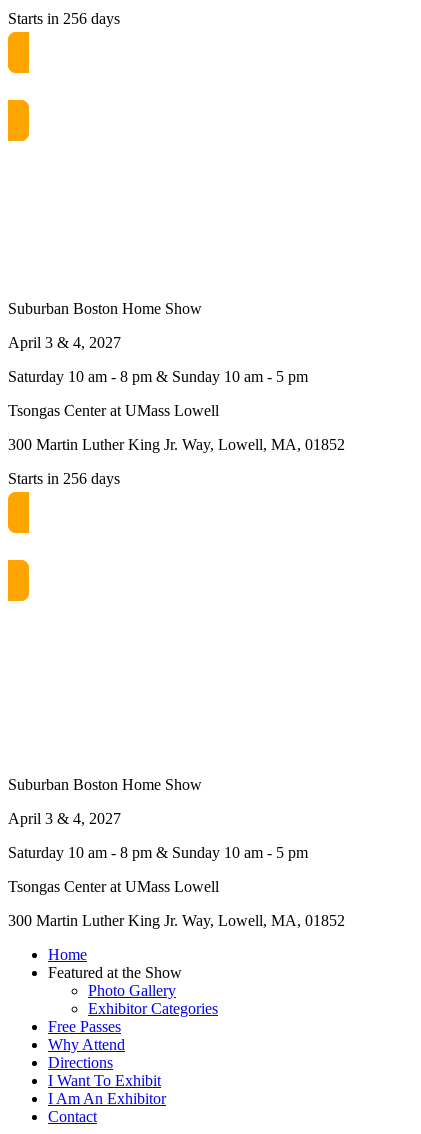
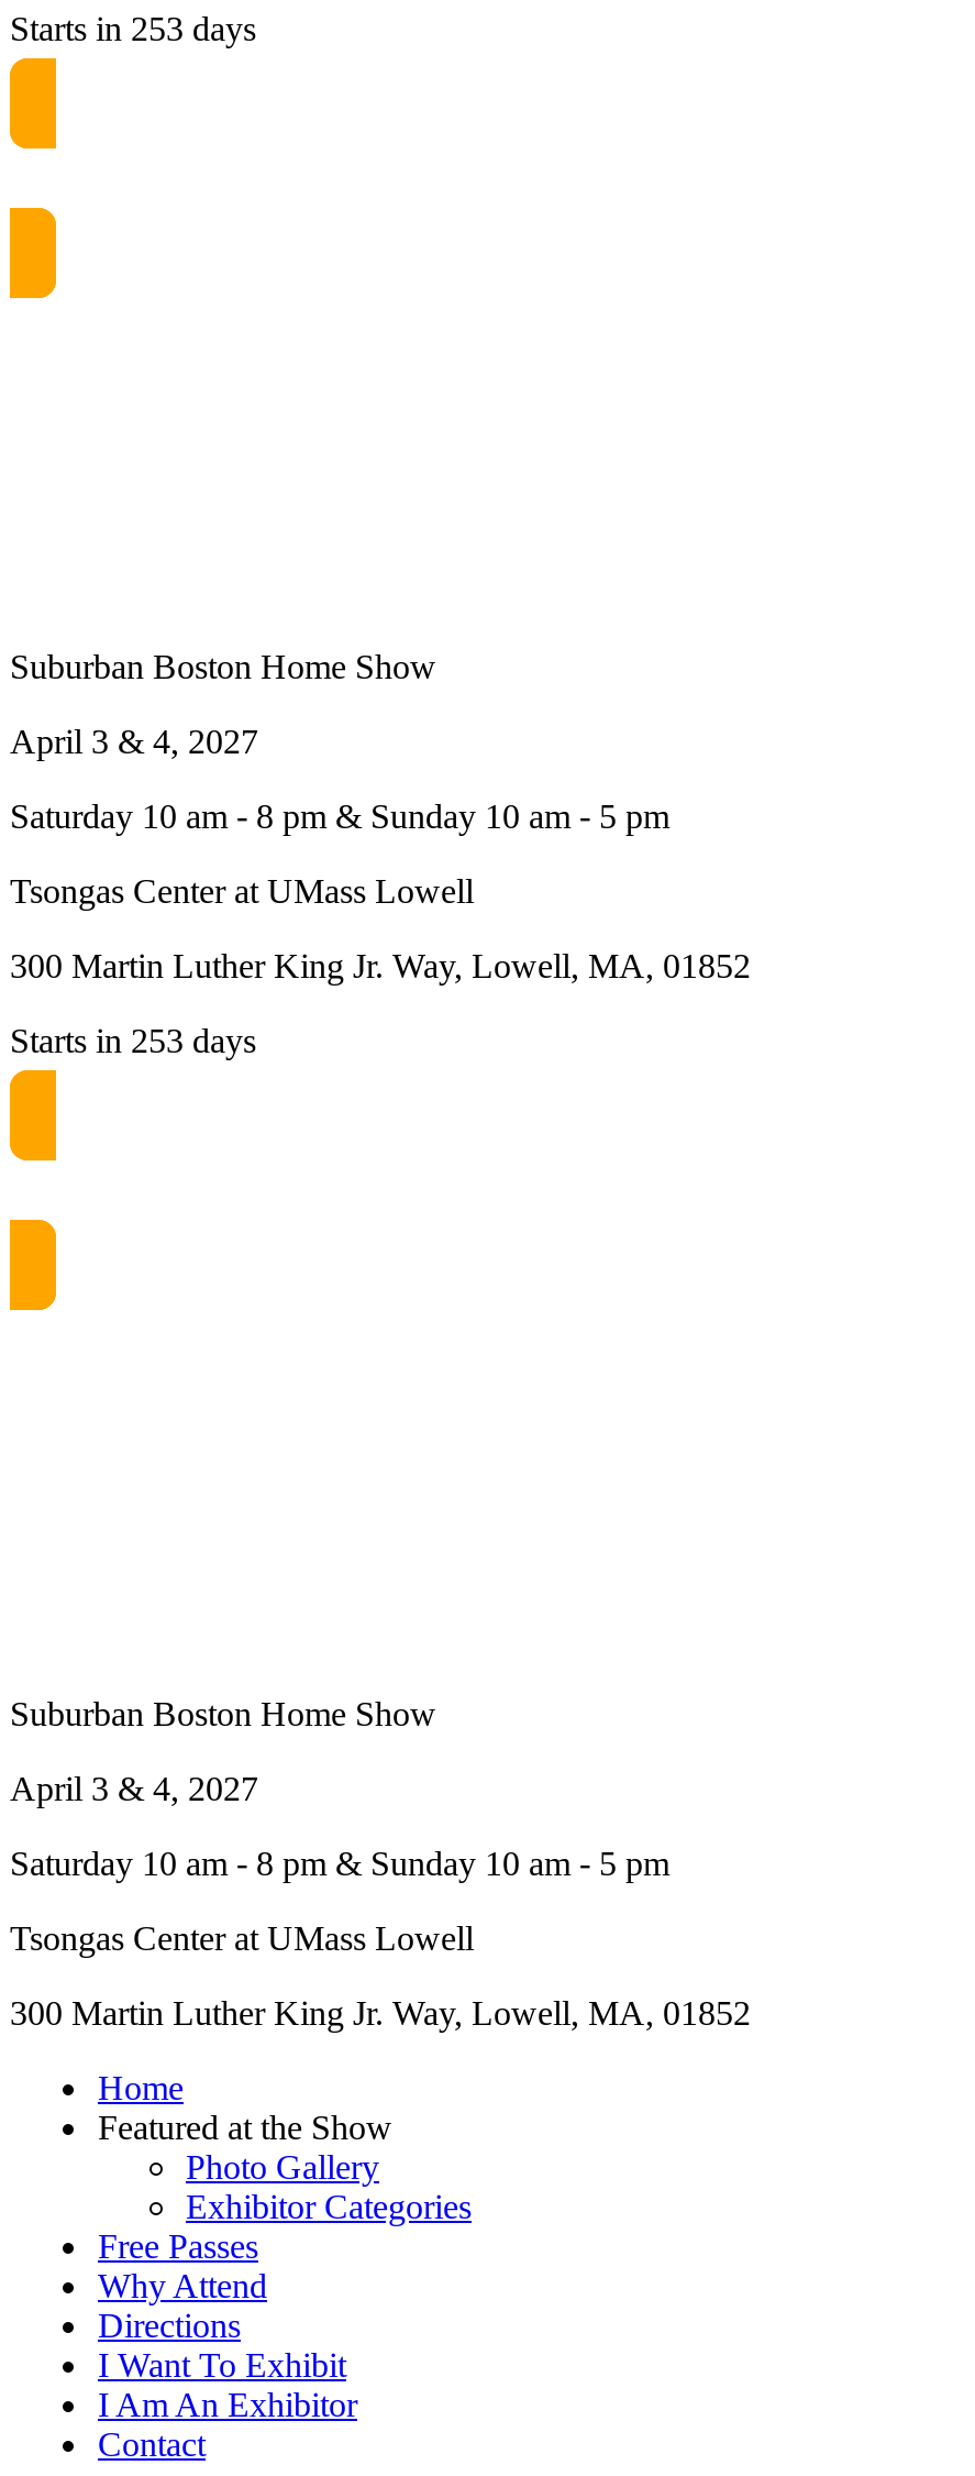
- Starts in 256 days
+ Starts in 253 days

- Starts in 256 days
+ Starts in 253 days
